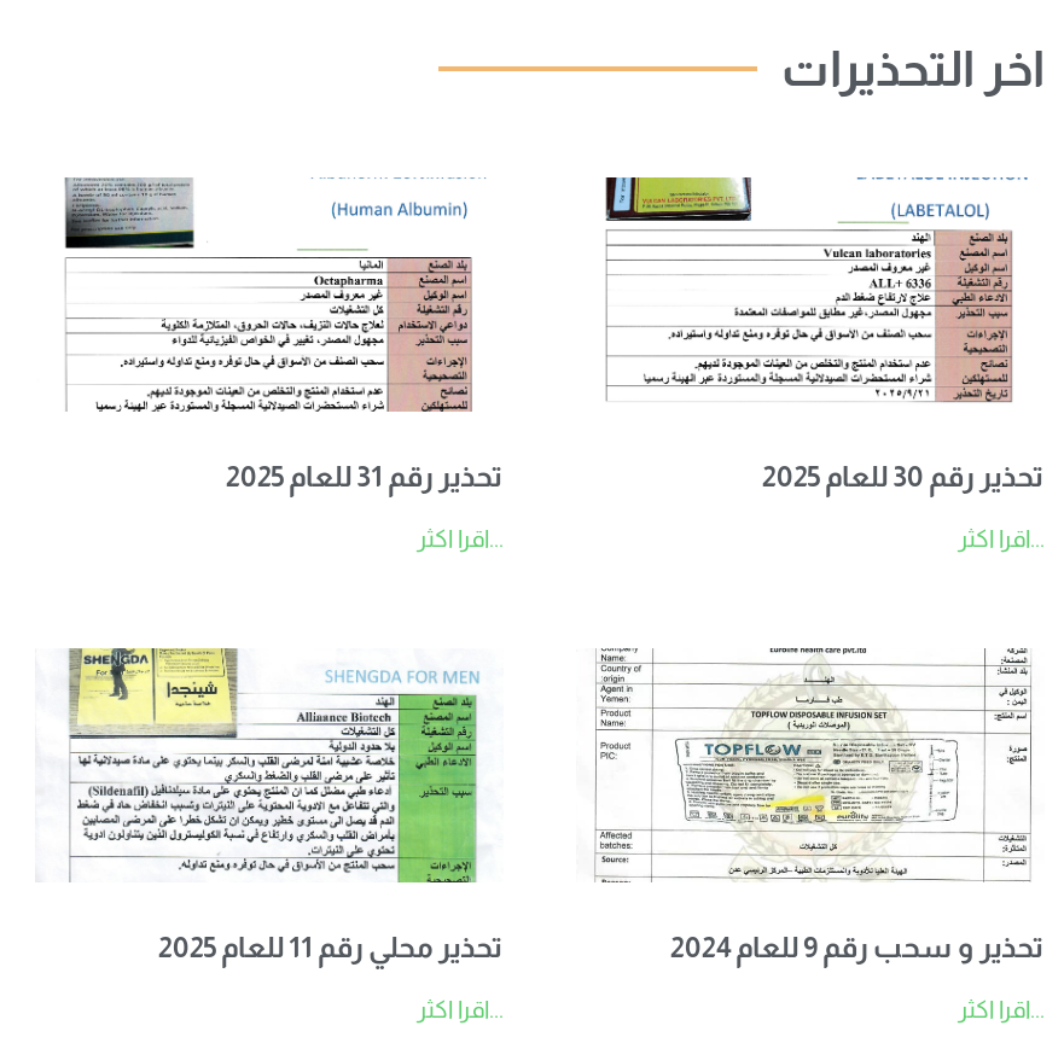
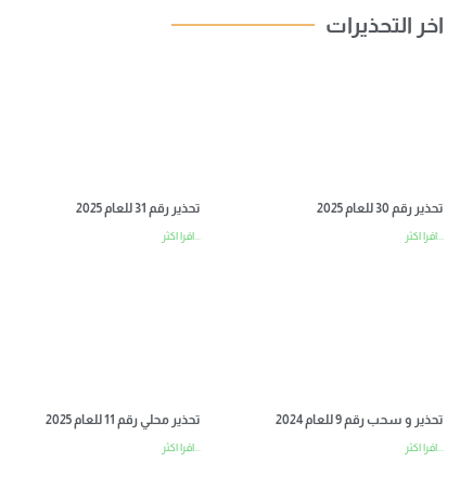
- [image]

- [image]

- [image]

- [image]
